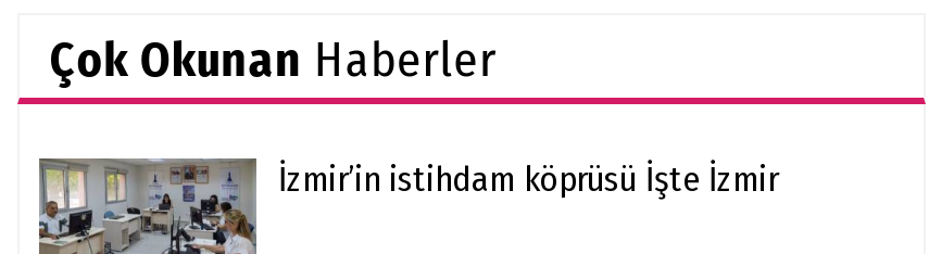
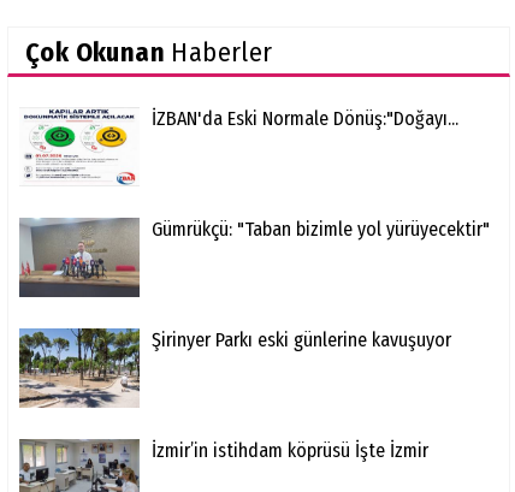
+ [image]
+ Şirinyer Parkı eski günlerine kavuşuyor

+ [image]
+ Gümrükçü: "Taban bizimle yol yürüyecektir"

+ [image]
+ İZBAN'da Eski Normale Dönüş:"Doğayı...
